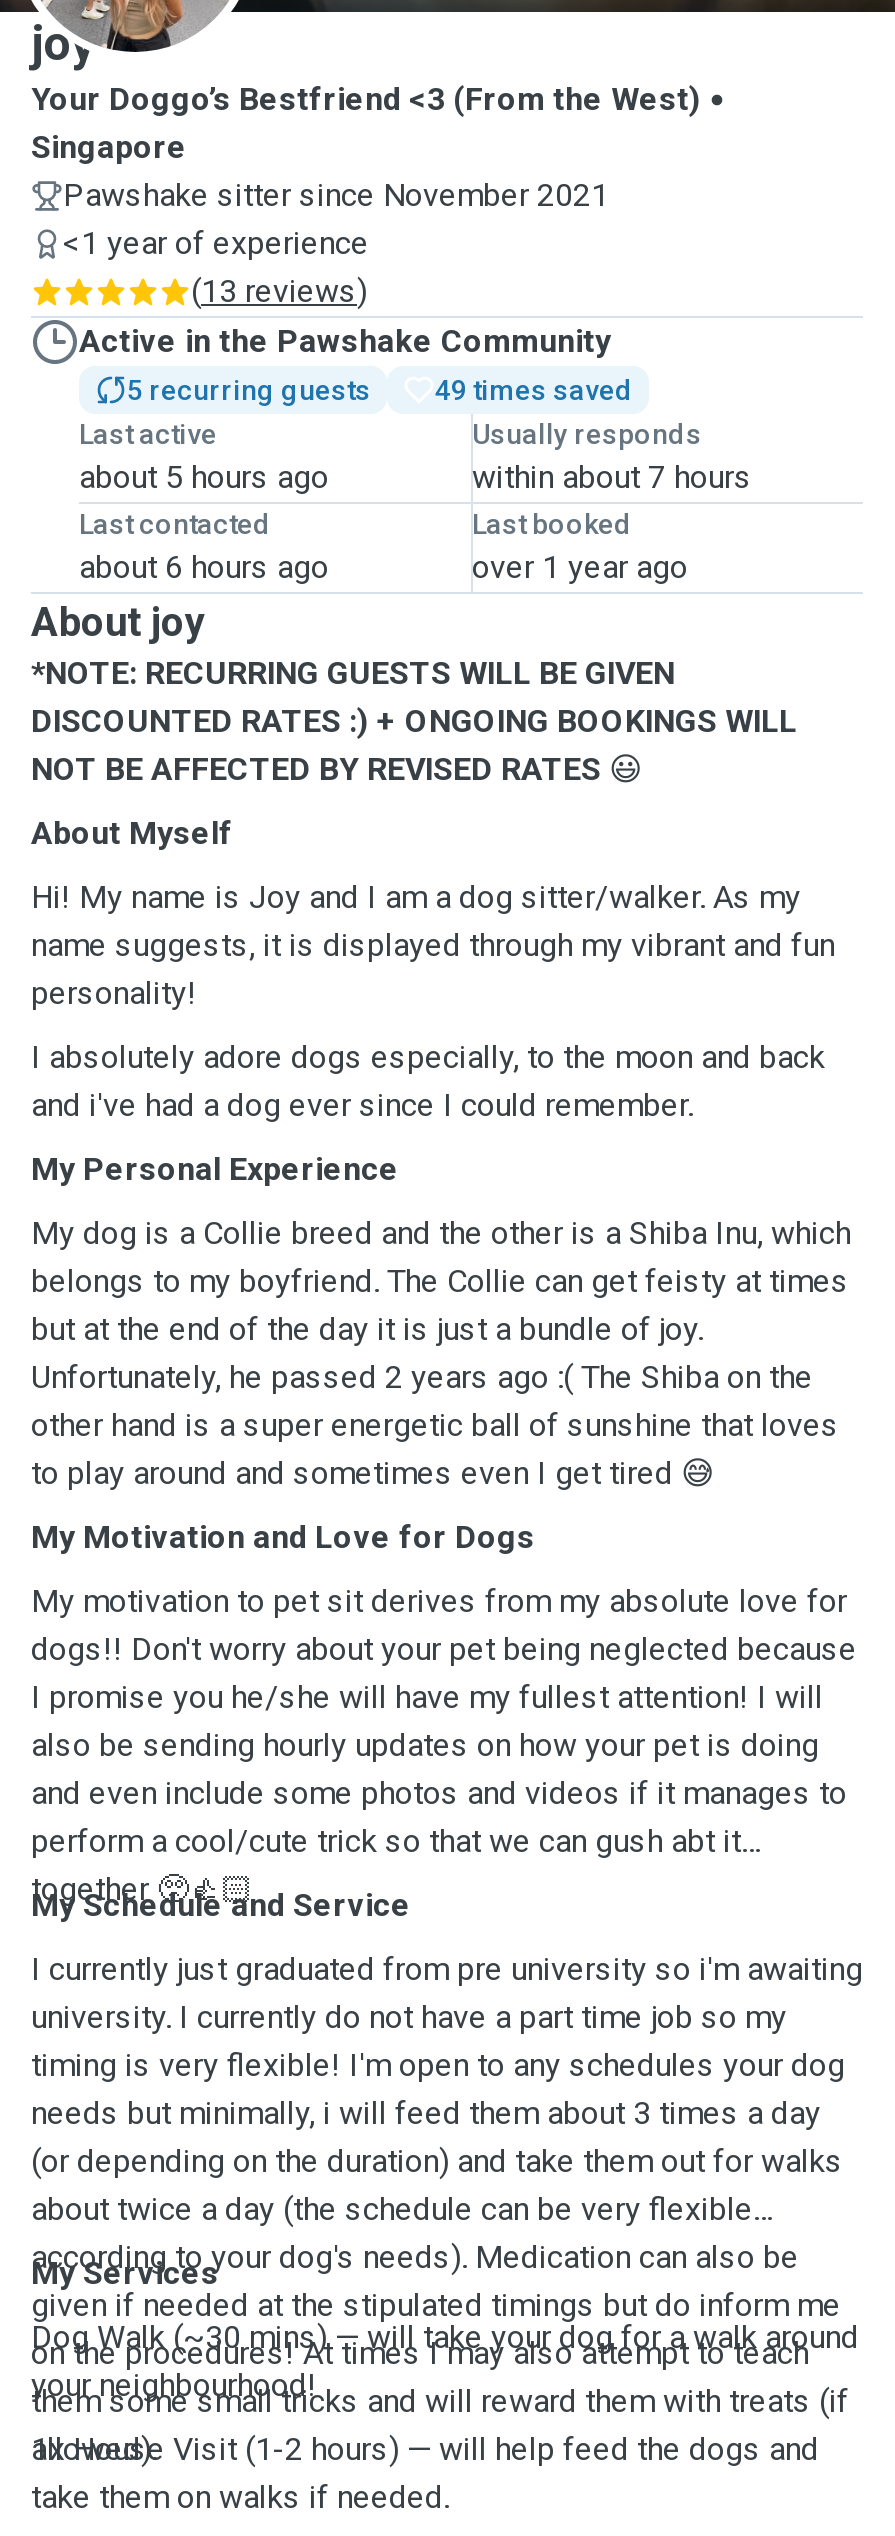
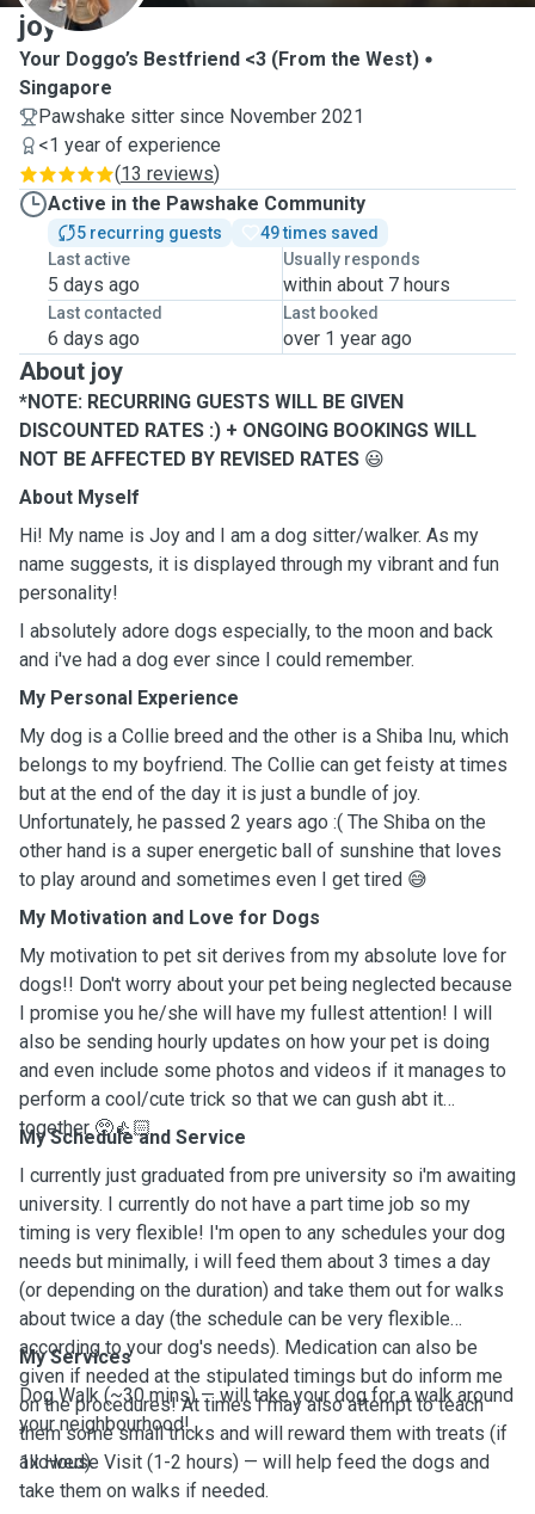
- about 5 hours ago
+ 5 days ago

- about 6 hours ago
+ 6 days ago
